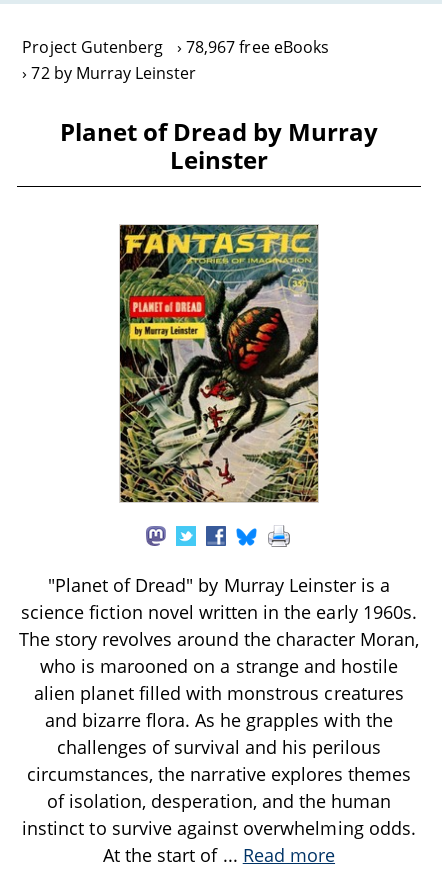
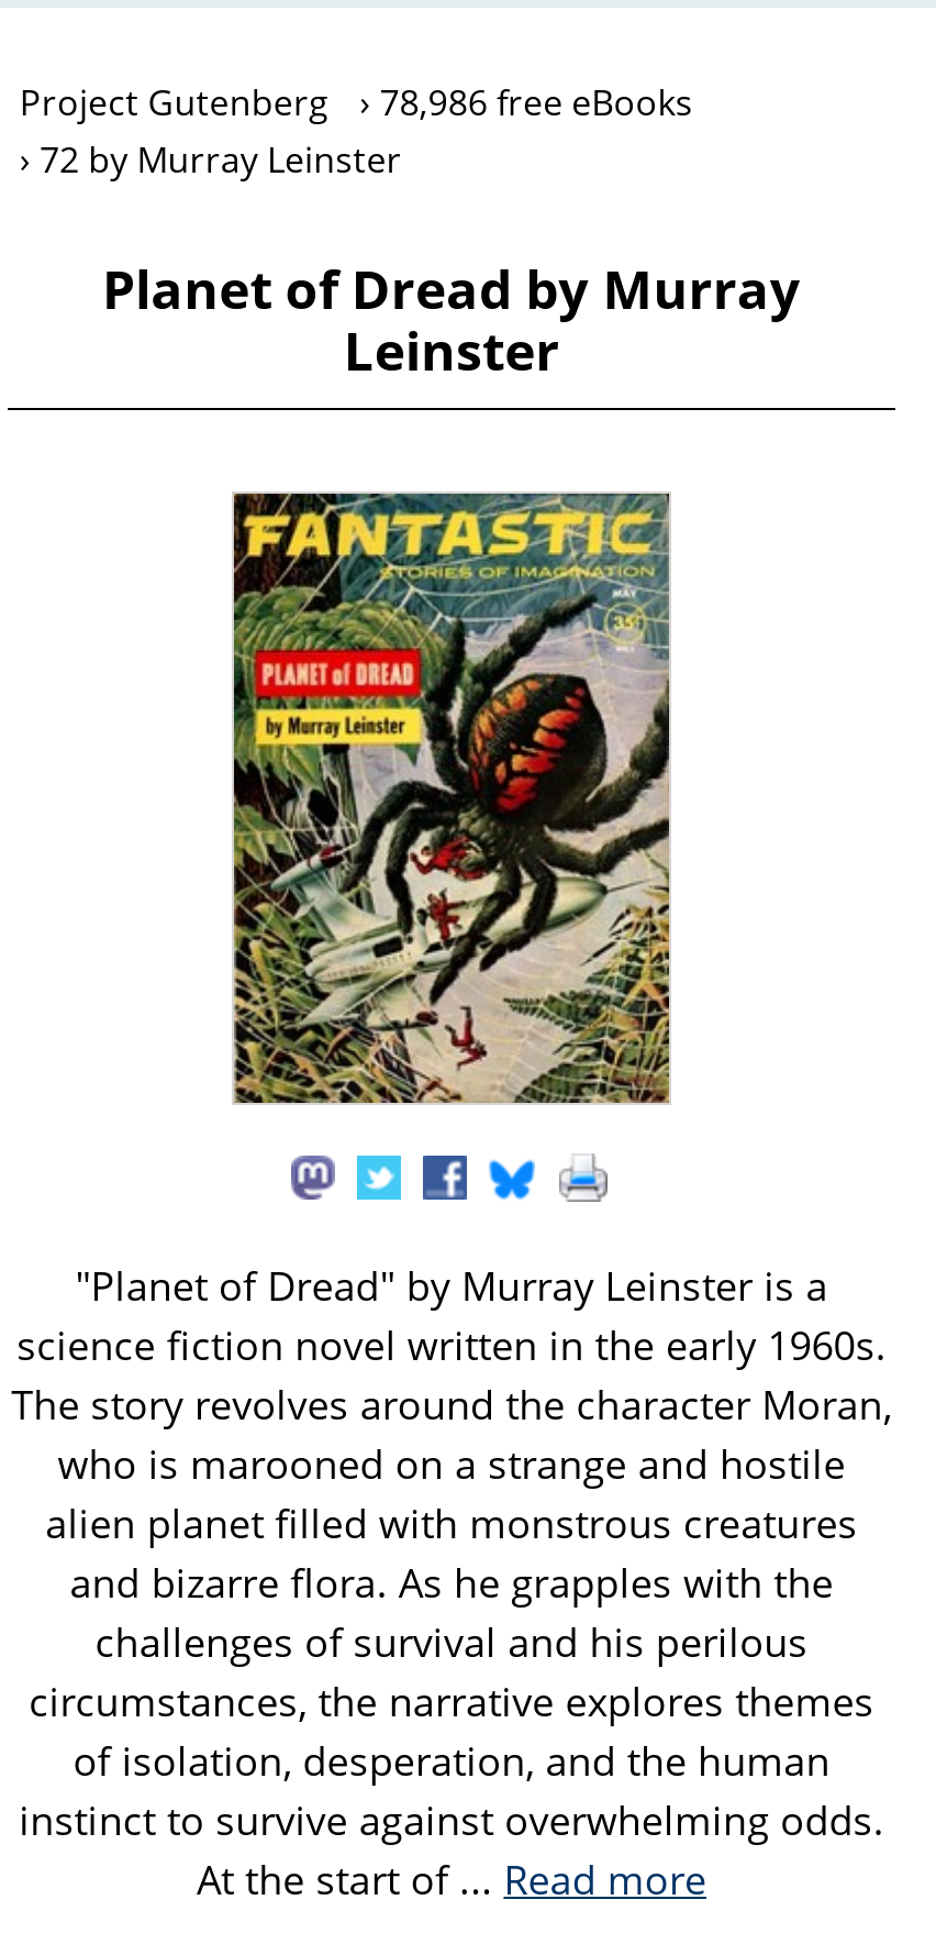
- Project Gutenberg 78,967 free eBooks
+ Project Gutenberg 78,986 free eBooks
